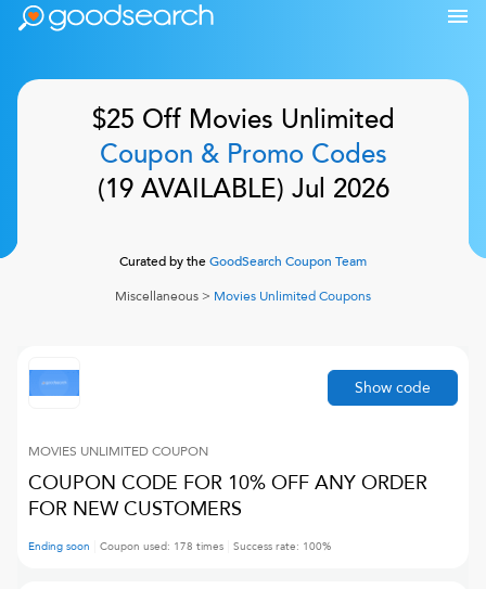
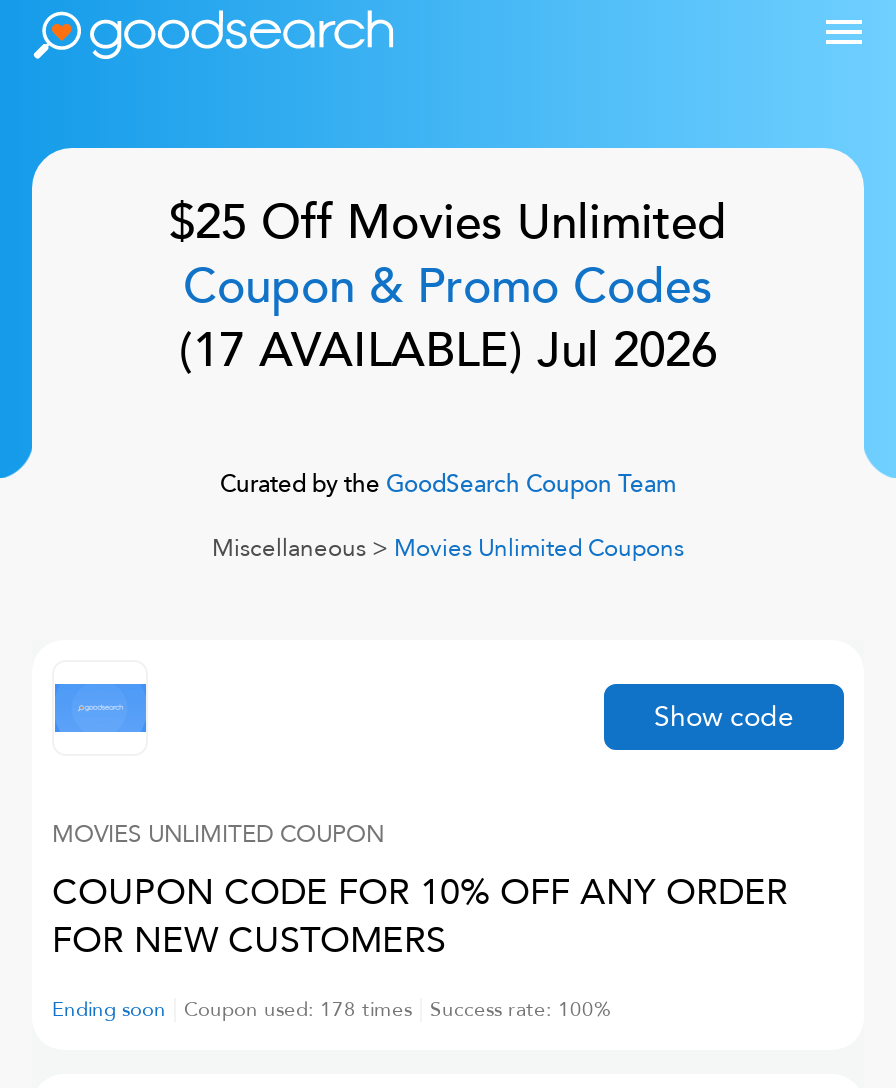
- (19 AVAILABLE) Jul 2026
+ (17 AVAILABLE) Jul 2026
